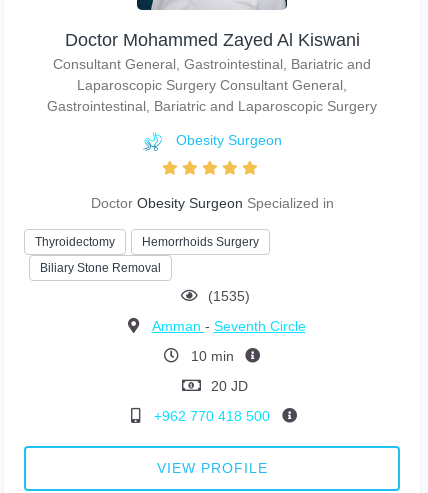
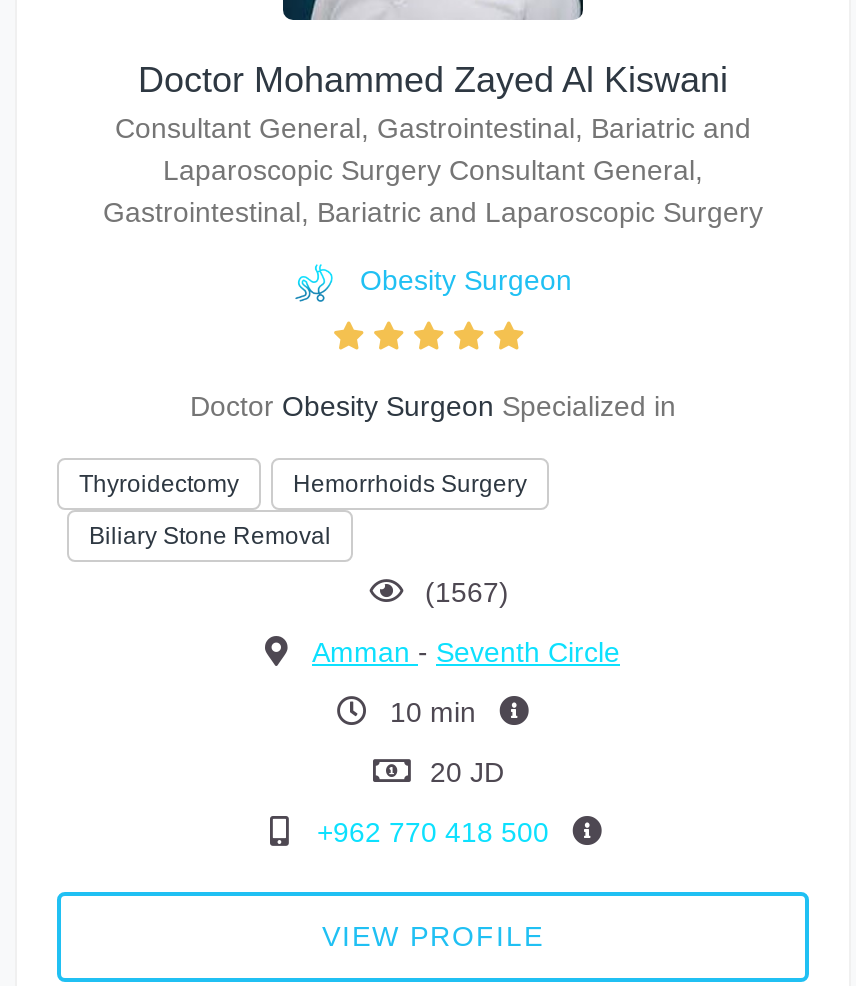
- (1535)
+ (1567)
